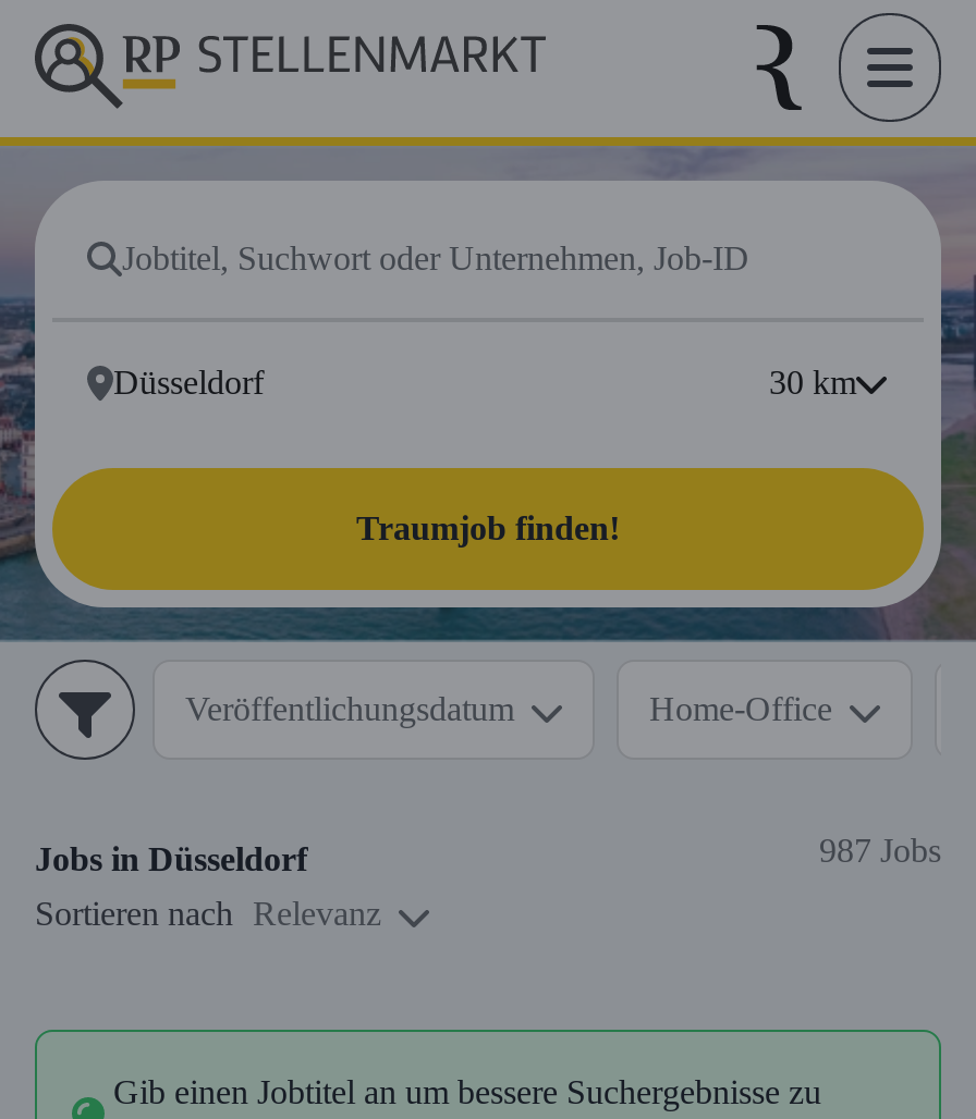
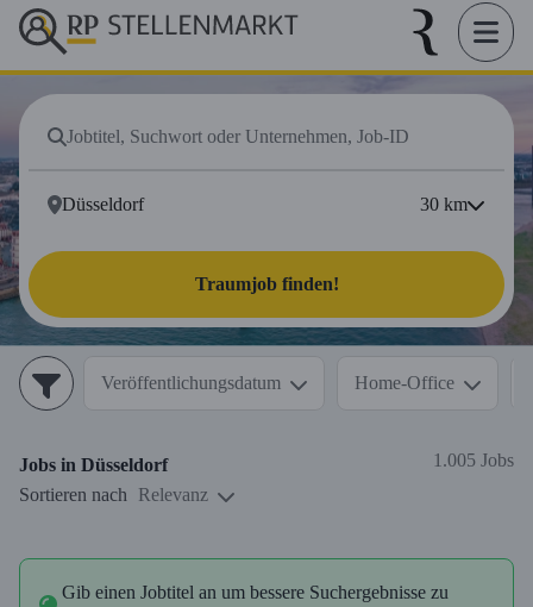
- 987 Jobs
+ 1.005 Jobs
